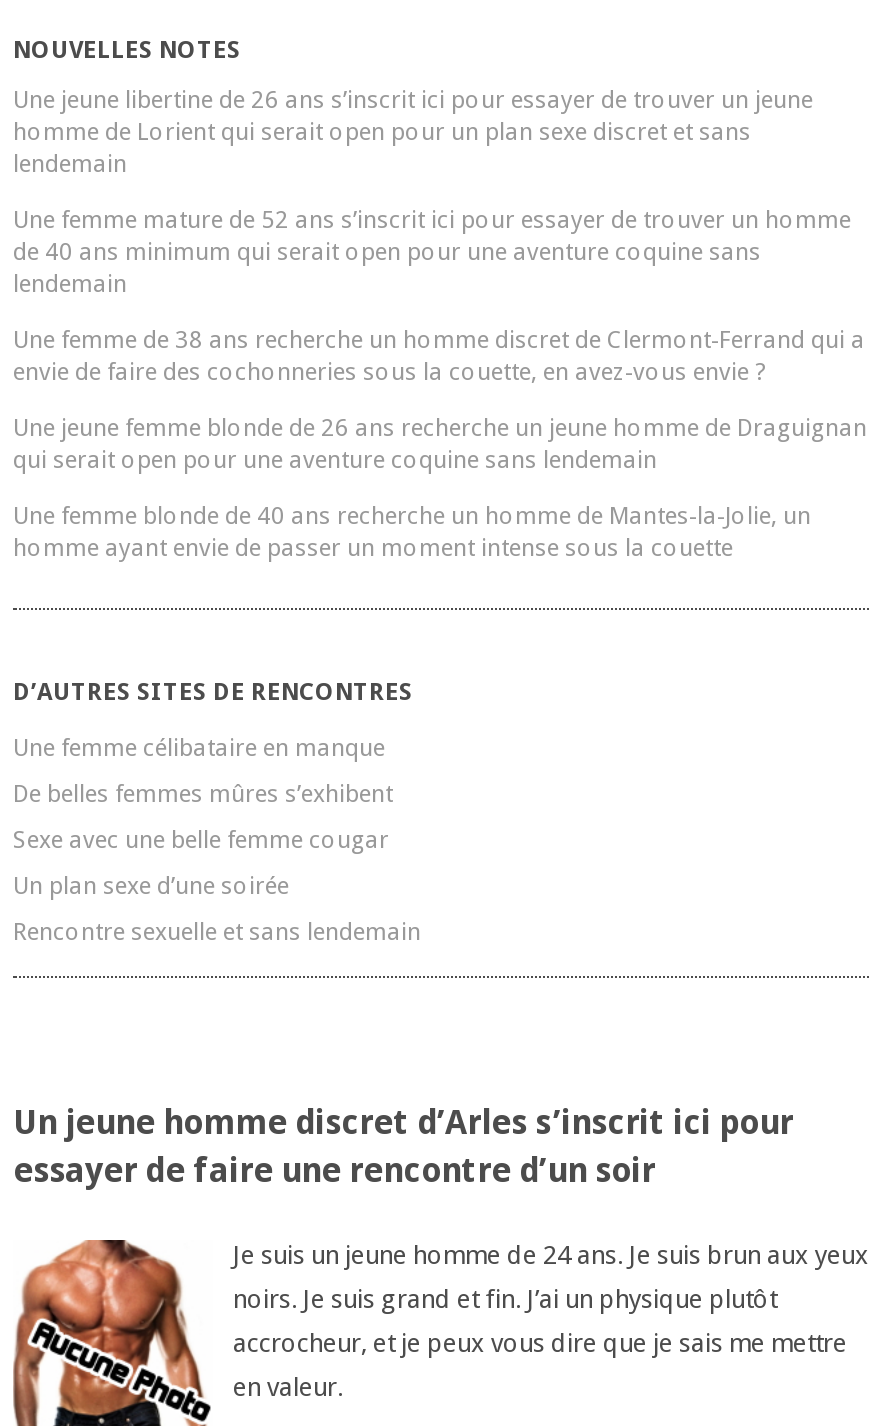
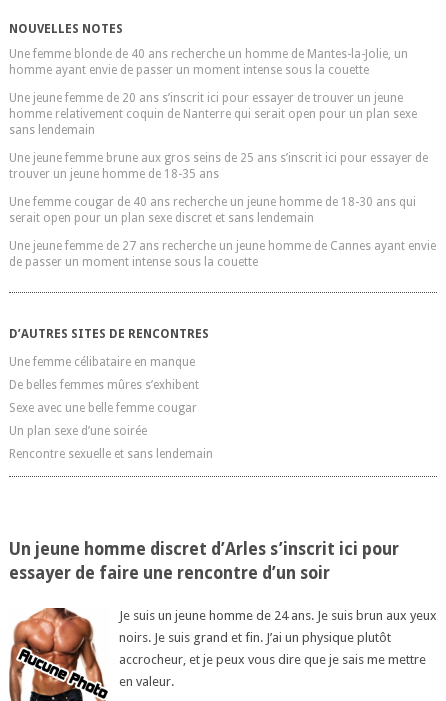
- Une jeune libertine de 26 ans s’inscrit ici pour essayer de trouver un jeune
- homme de Lorient qui serait open pour un plan sexe discret et sans
- lendemain
- Une femme mature de 52 ans s’inscrit ici pour essayer de trouver un homme
- de 40 ans minimum qui serait open pour une aventure coquine sans
- lendemain
- Une femme de 38 ans recherche un homme discret de Clermont-Ferrand qui a
- envie de faire des cochonneries sous la couette, en avez-vous envie ?
- Une jeune femme blonde de 26 ans recherche un jeune homme de Draguignan
- qui serait open pour une aventure coquine sans lendemain

moved up: Une femme blonde de 40 ans recherche un homme de Mantes-la-Jolie, un | homme ayant envie de passer un moment intense sous la couette

+ Une jeune femme de 20 ans s’inscrit ici pour essayer de trouver un jeune
+ homme relativement coquin de Nanterre qui serait open pour un plan sexe
+ sans lendemain
+ Une jeune femme brune aux gros seins de 25 ans s’inscrit ici pour essayer de
+ trouver un jeune homme de 18-35 ans
+ Une femme cougar de 40 ans recherche un jeune homme de 18-30 ans qui
+ serait open pour un plan sexe discret et sans lendemain
+ Une jeune femme de 27 ans recherche un jeune homme de Cannes ayant envie
+ de passer un moment intense sous la couette
